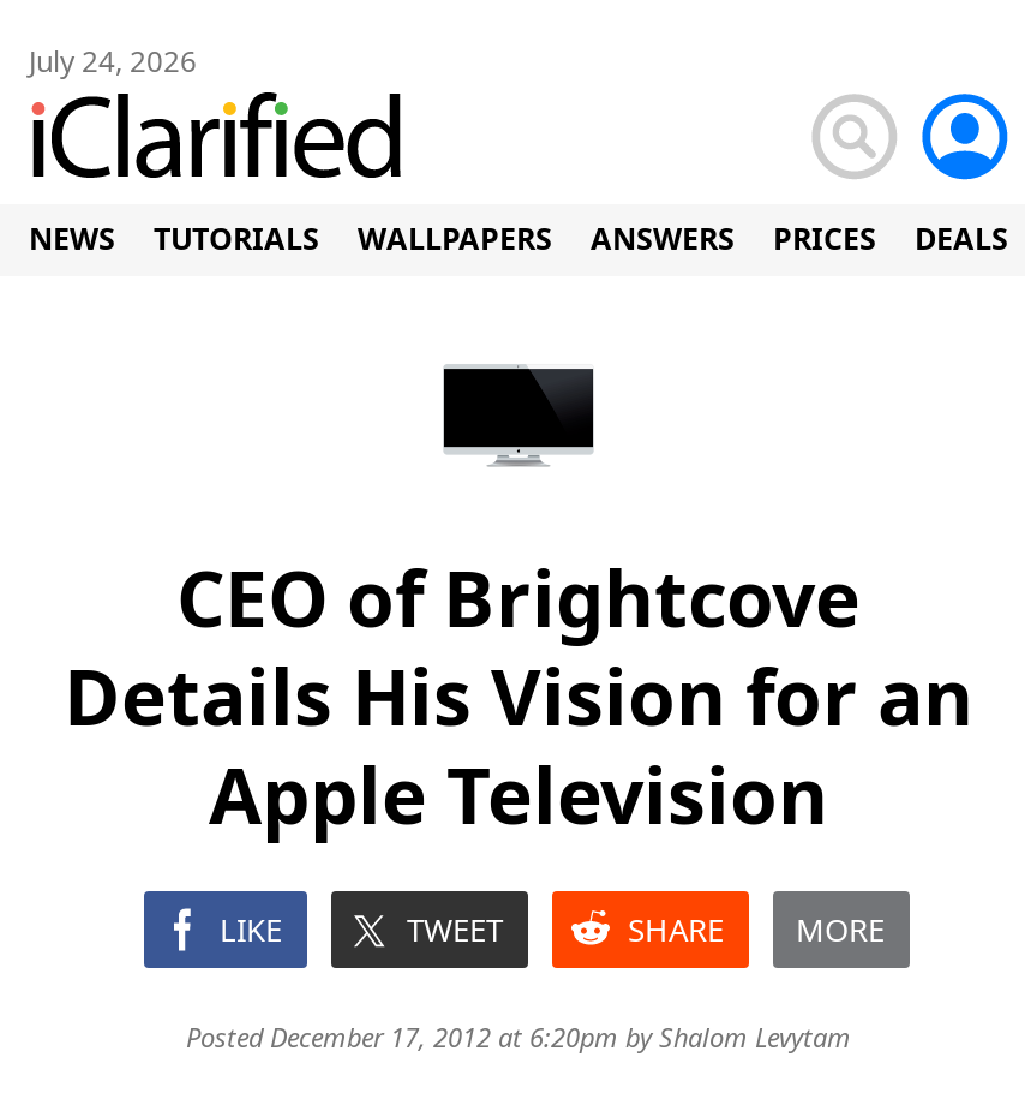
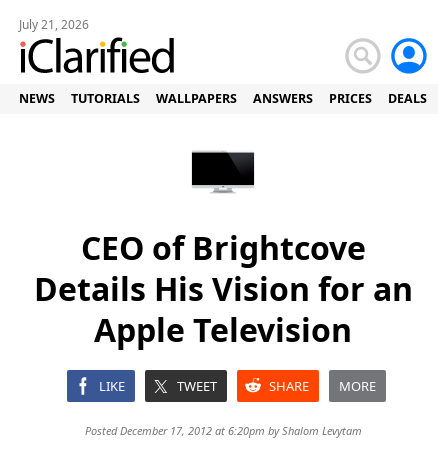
- July 24, 2026
+ July 21, 2026
